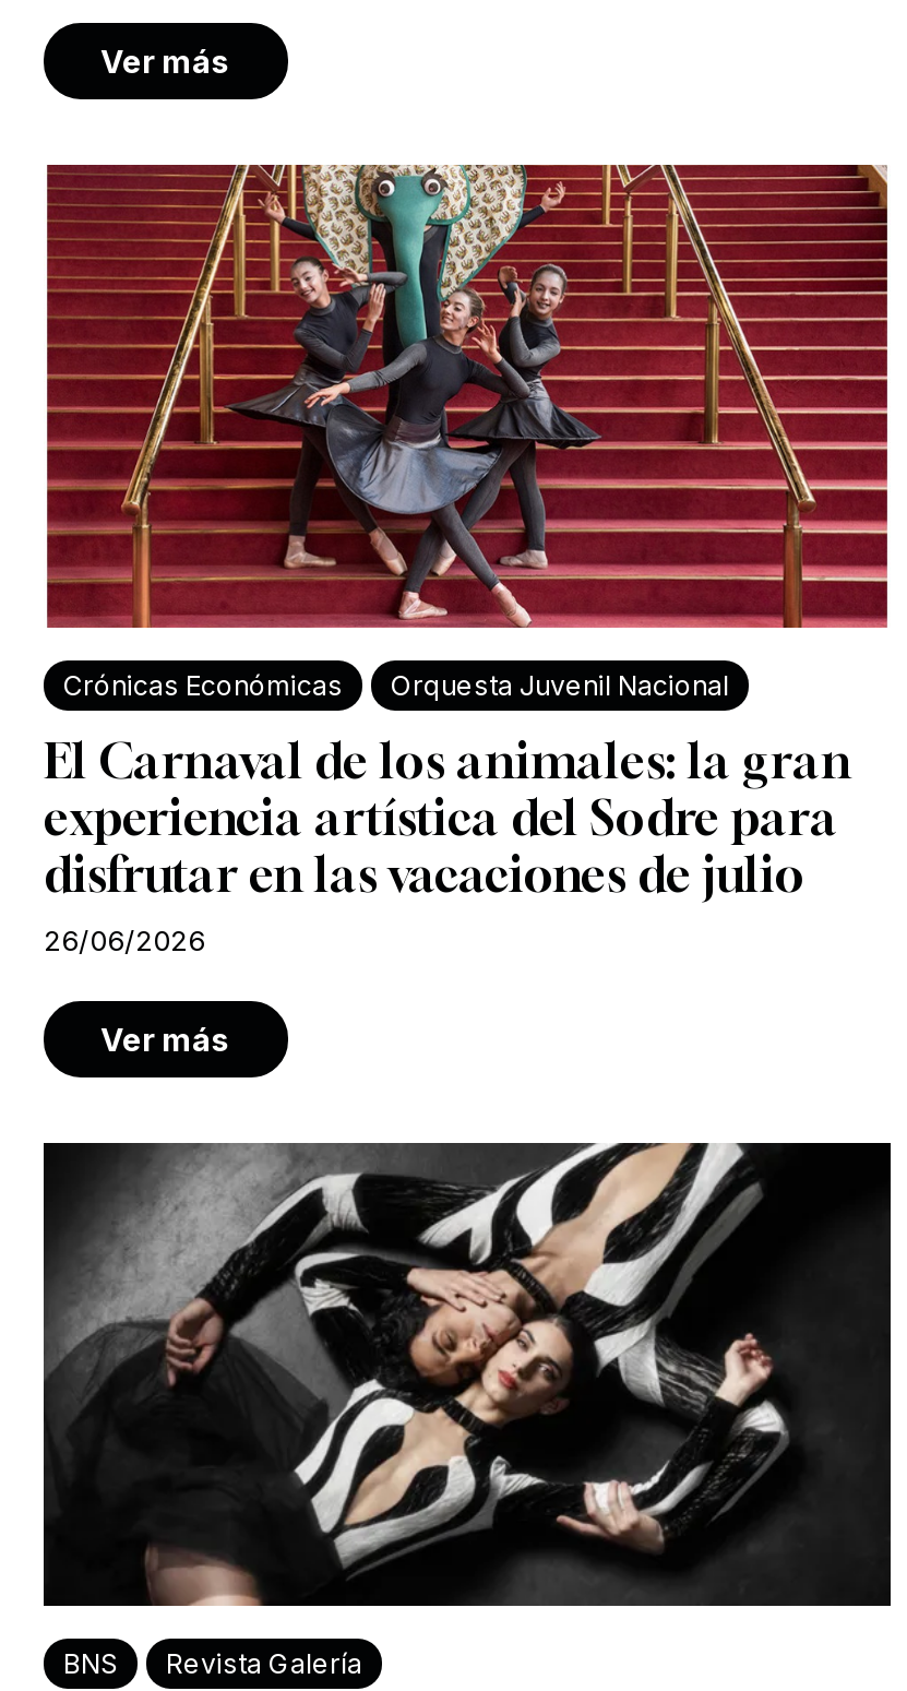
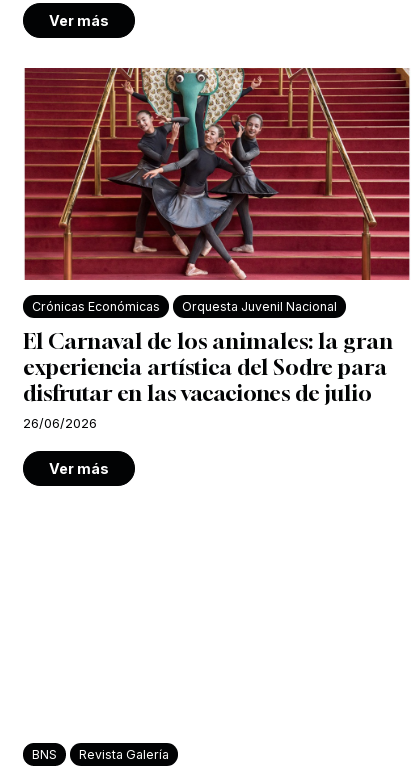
- [image]
